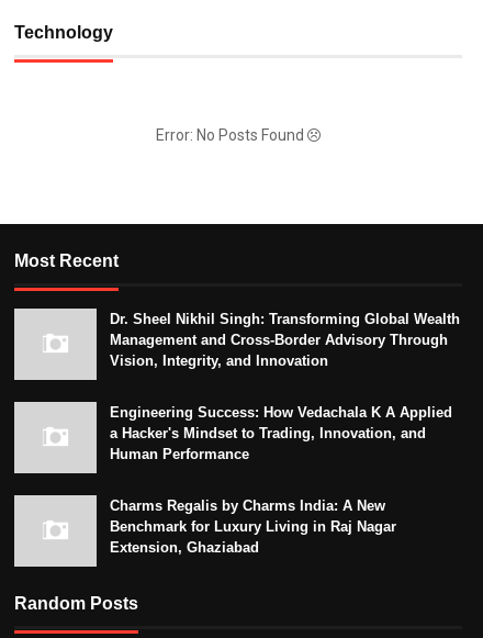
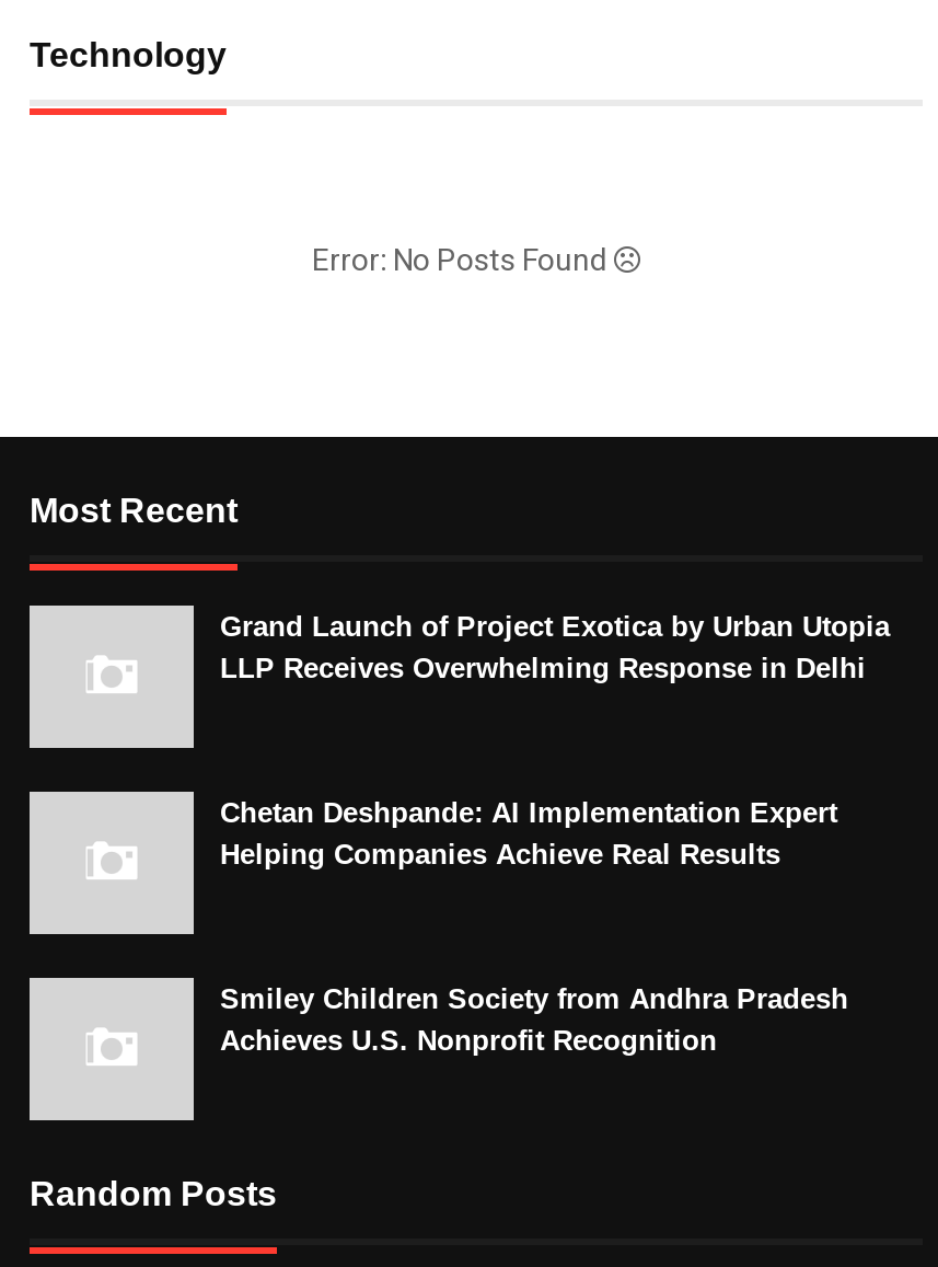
- Dr. Sheel Nikhil Singh: Transforming Global Wealth
- Management and Cross-Border Advisory Through
- Vision, Integrity, and Innovation
+ Grand Launch of Project Exotica by Urban Utopia
+ LLP Receives Overwhelming Response in Delhi

- Engineering Success: How Vedachala K A Applied
- a Hacker's Mindset to Trading, Innovation, and
- Human Performance
+ Chetan Deshpande: AI Implementation Expert
+ Helping Companies Achieve Real Results

- Charms Regalis by Charms India: A New
- Benchmark for Luxury Living in Raj Nagar
- Extension, Ghaziabad
+ Smiley Children Society from Andhra Pradesh
+ Achieves U.S. Nonprofit Recognition
